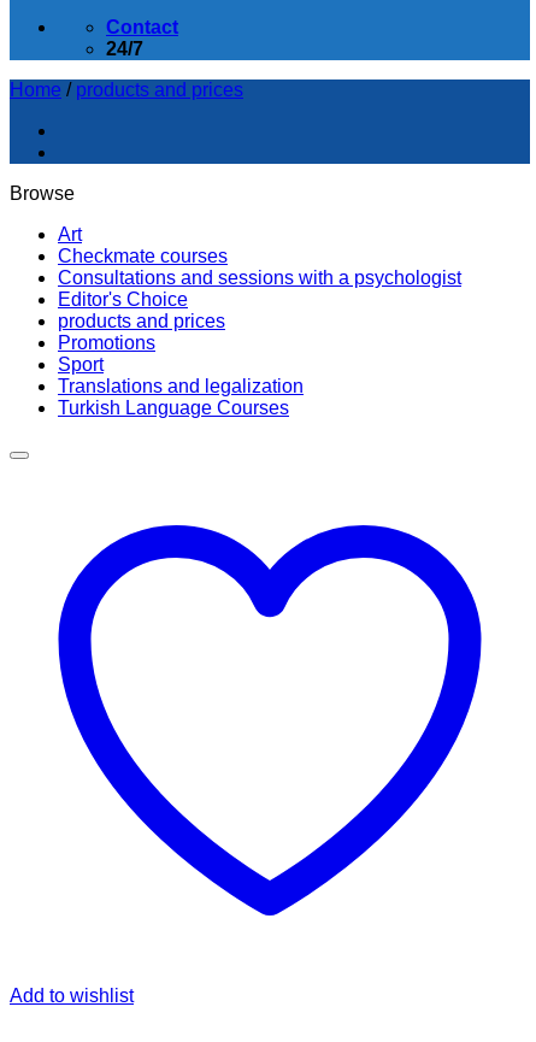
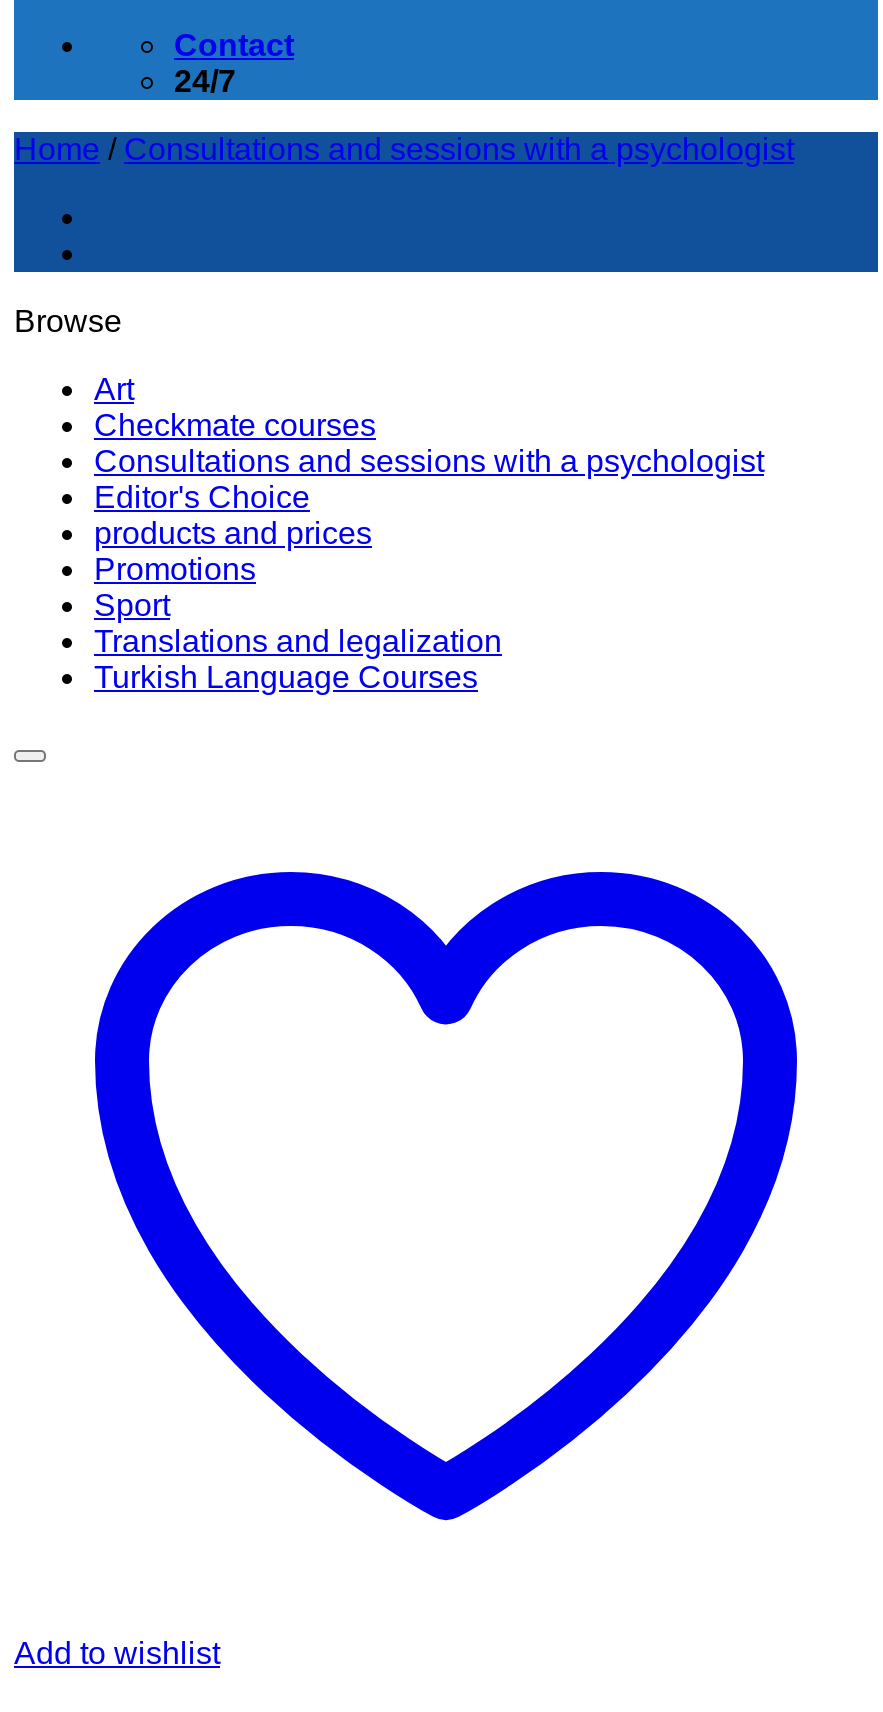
- Home / products and prices
+ Home / Consultations and sessions with a psychologist
